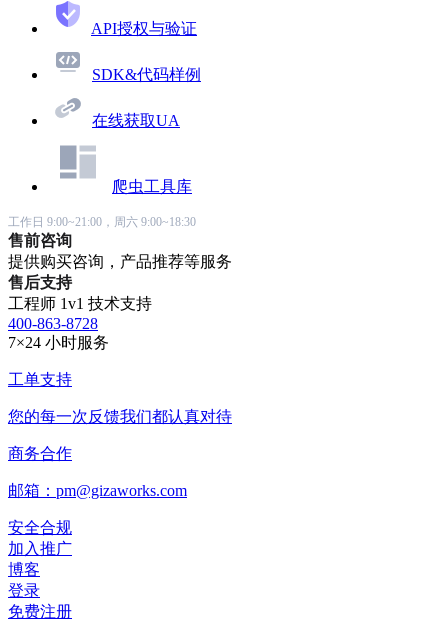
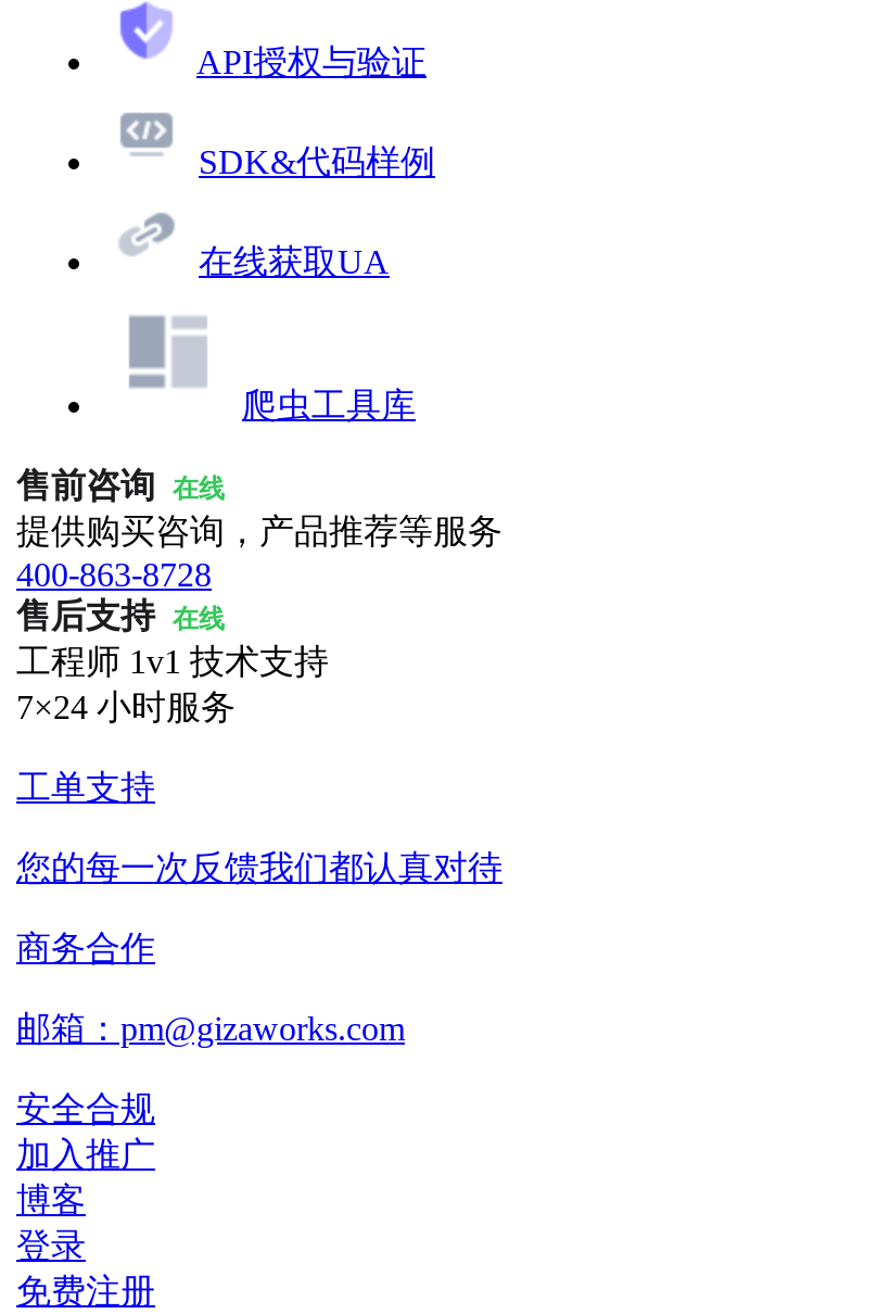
- 工作日 9:00~21:00，周六 9:00~18:30
- 售前咨询
+ 售前咨询 在线

- 售后支持
+ 400-863-8728
+ 售后支持 在线

- 400-863-8728
